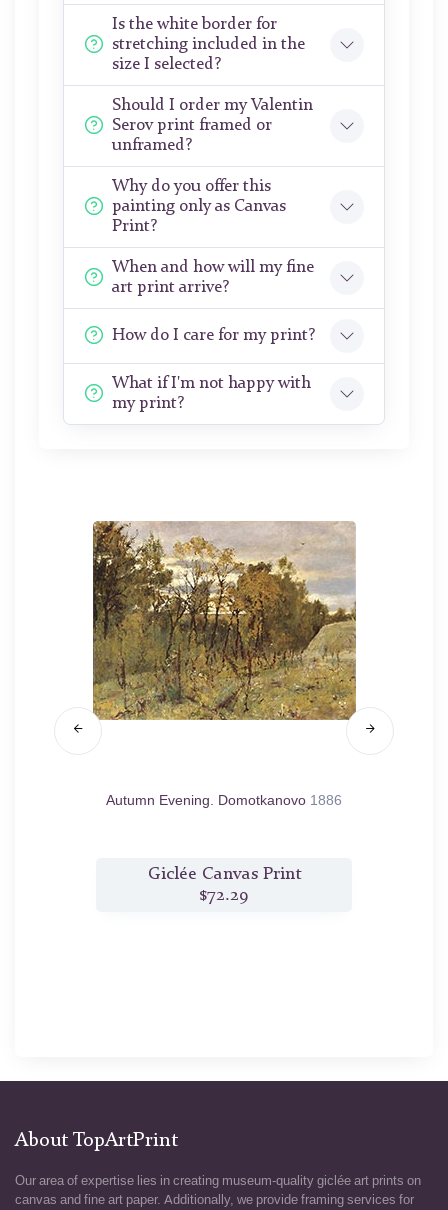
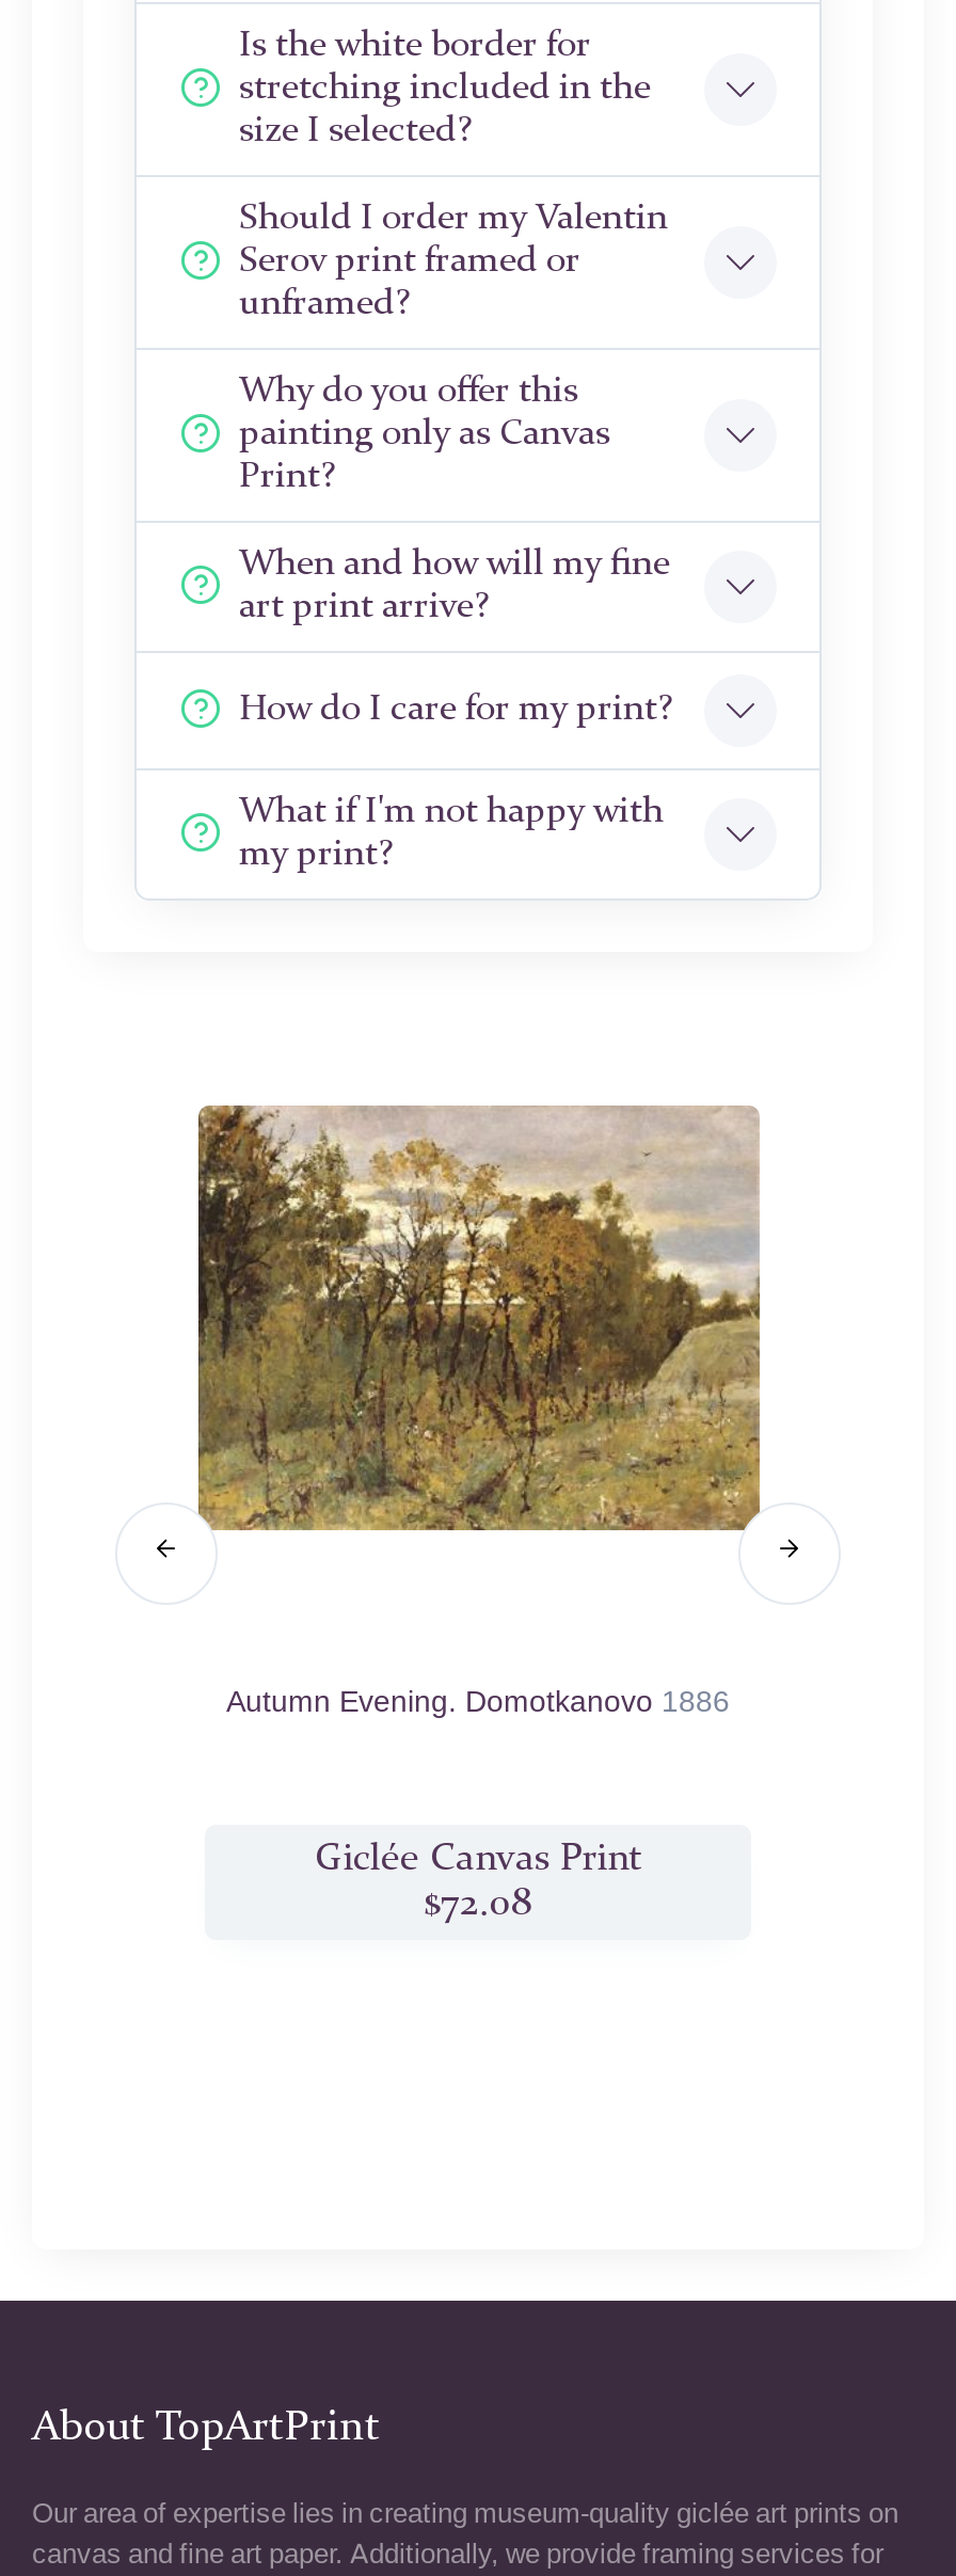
- $72.29
+ $72.08
